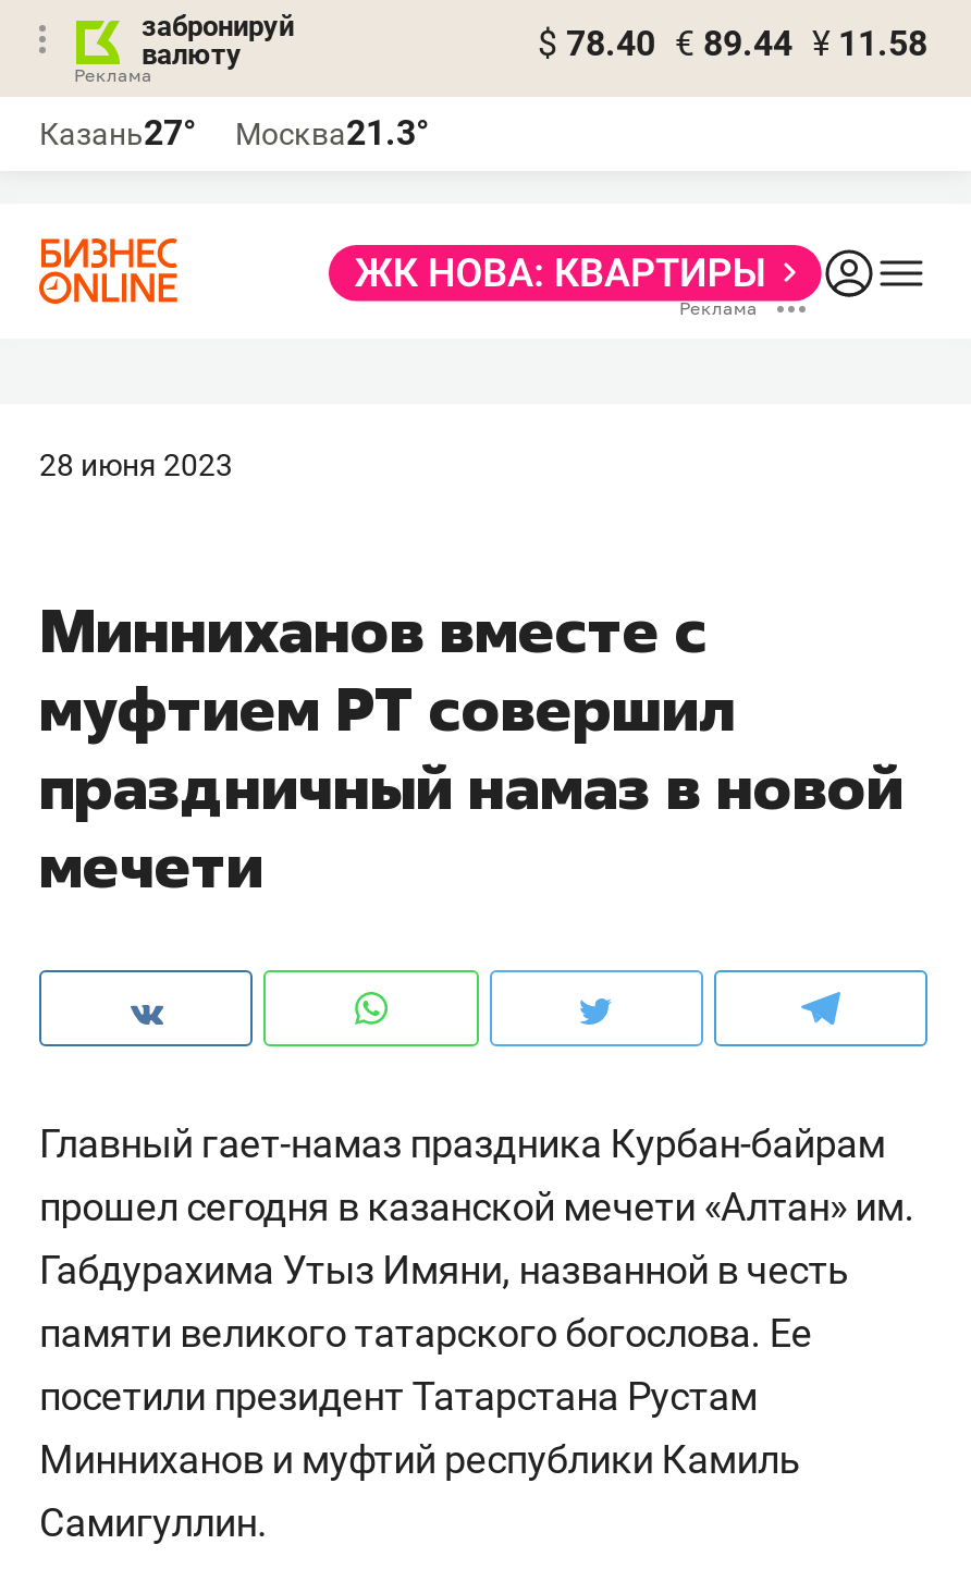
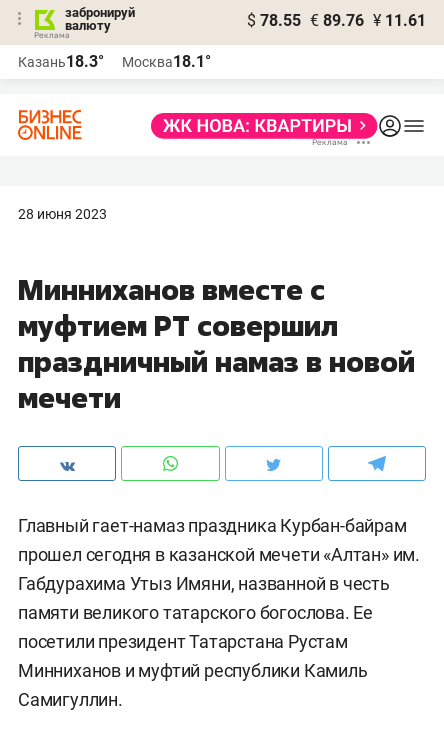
- $ 78.40 € 89.44 ¥ 11.58
+ $ 78.55 € 89.76 ¥ 11.61

- Казань27°
+ Казань18.3°

- Москва21.3°
+ Москва18.1°
